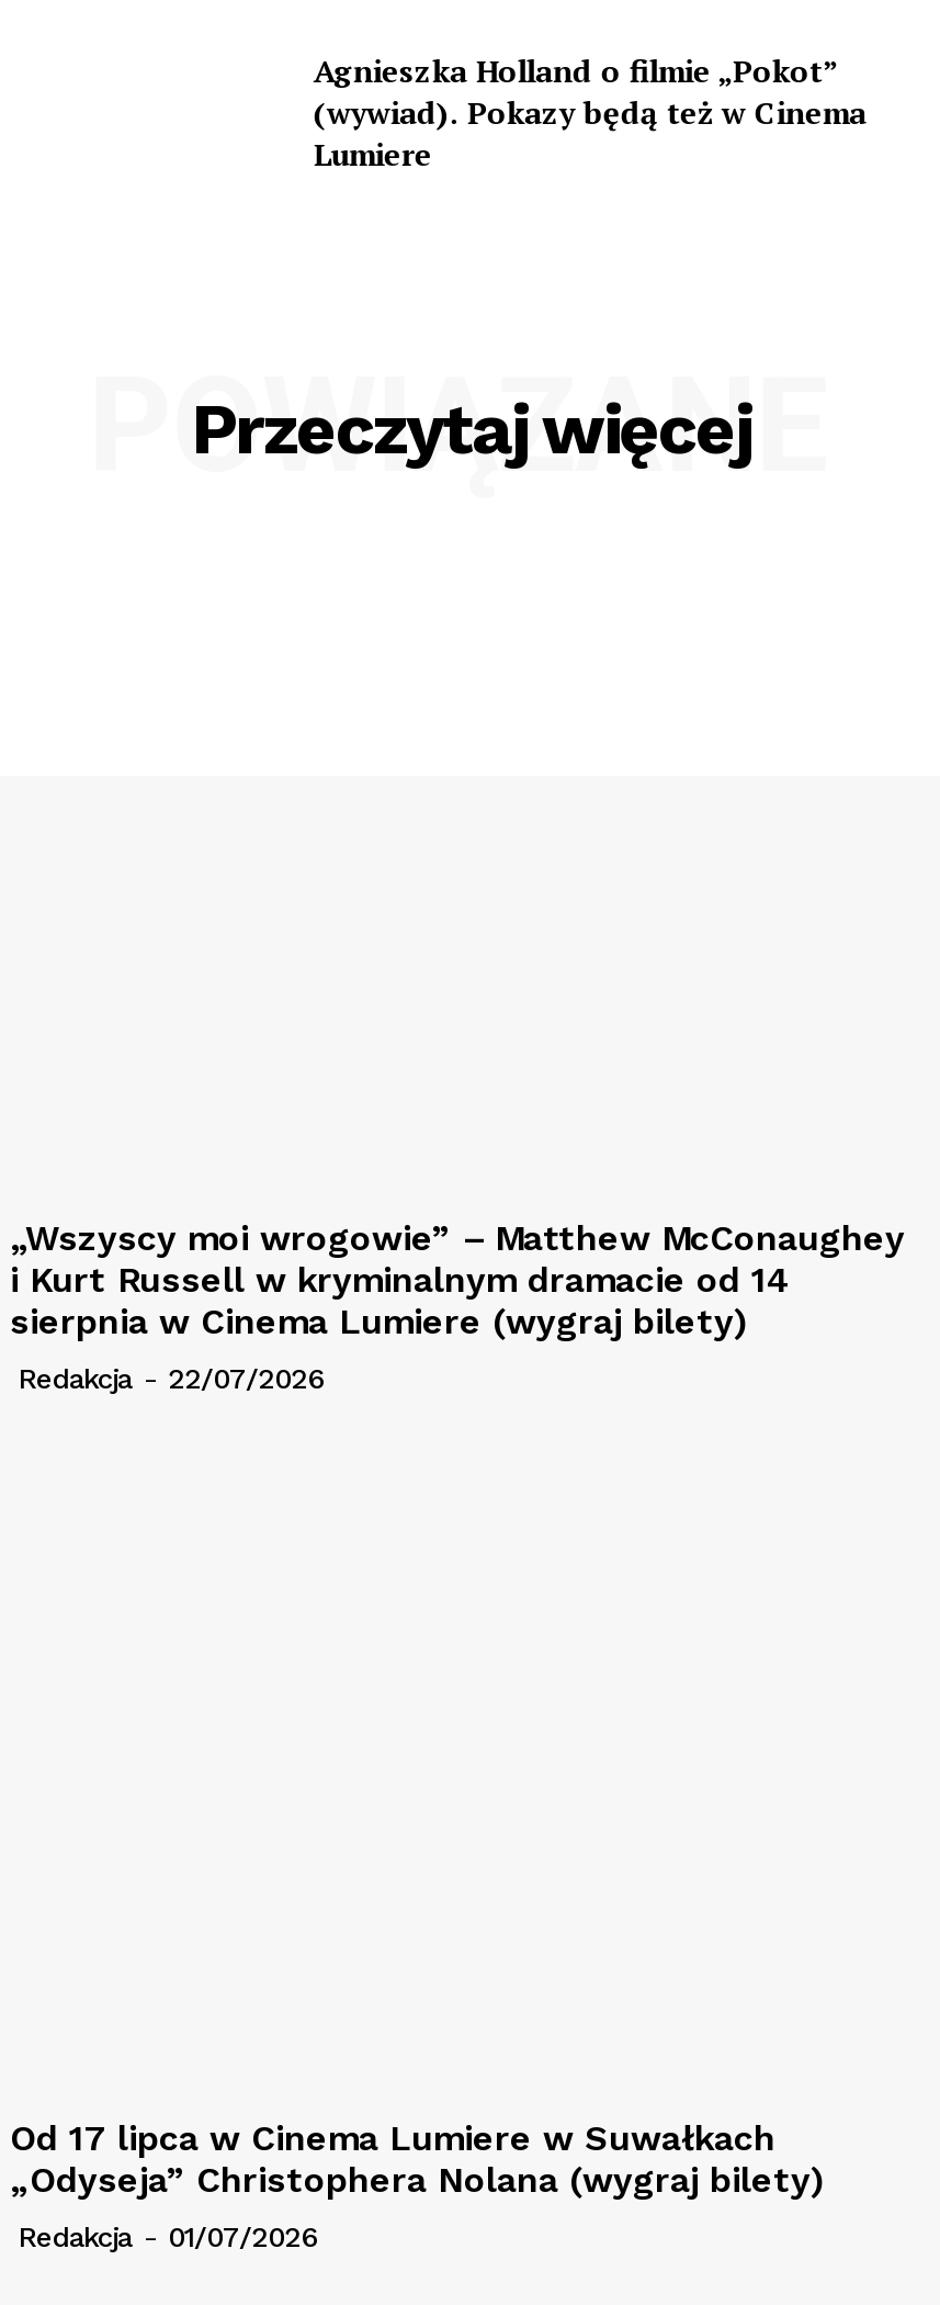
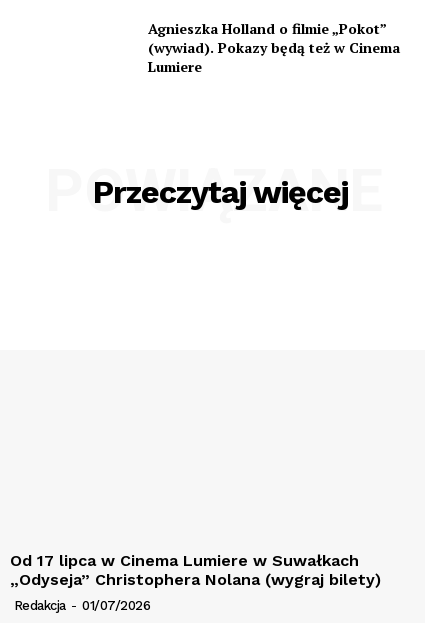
- „Wszyscy moi wrogowie” – Matthew McConaughey
- i Kurt Russell w kryminalnym dramacie od 14
- sierpnia w Cinema Lumiere (wygraj bilety)
- Redakcja - 22/07/2026
